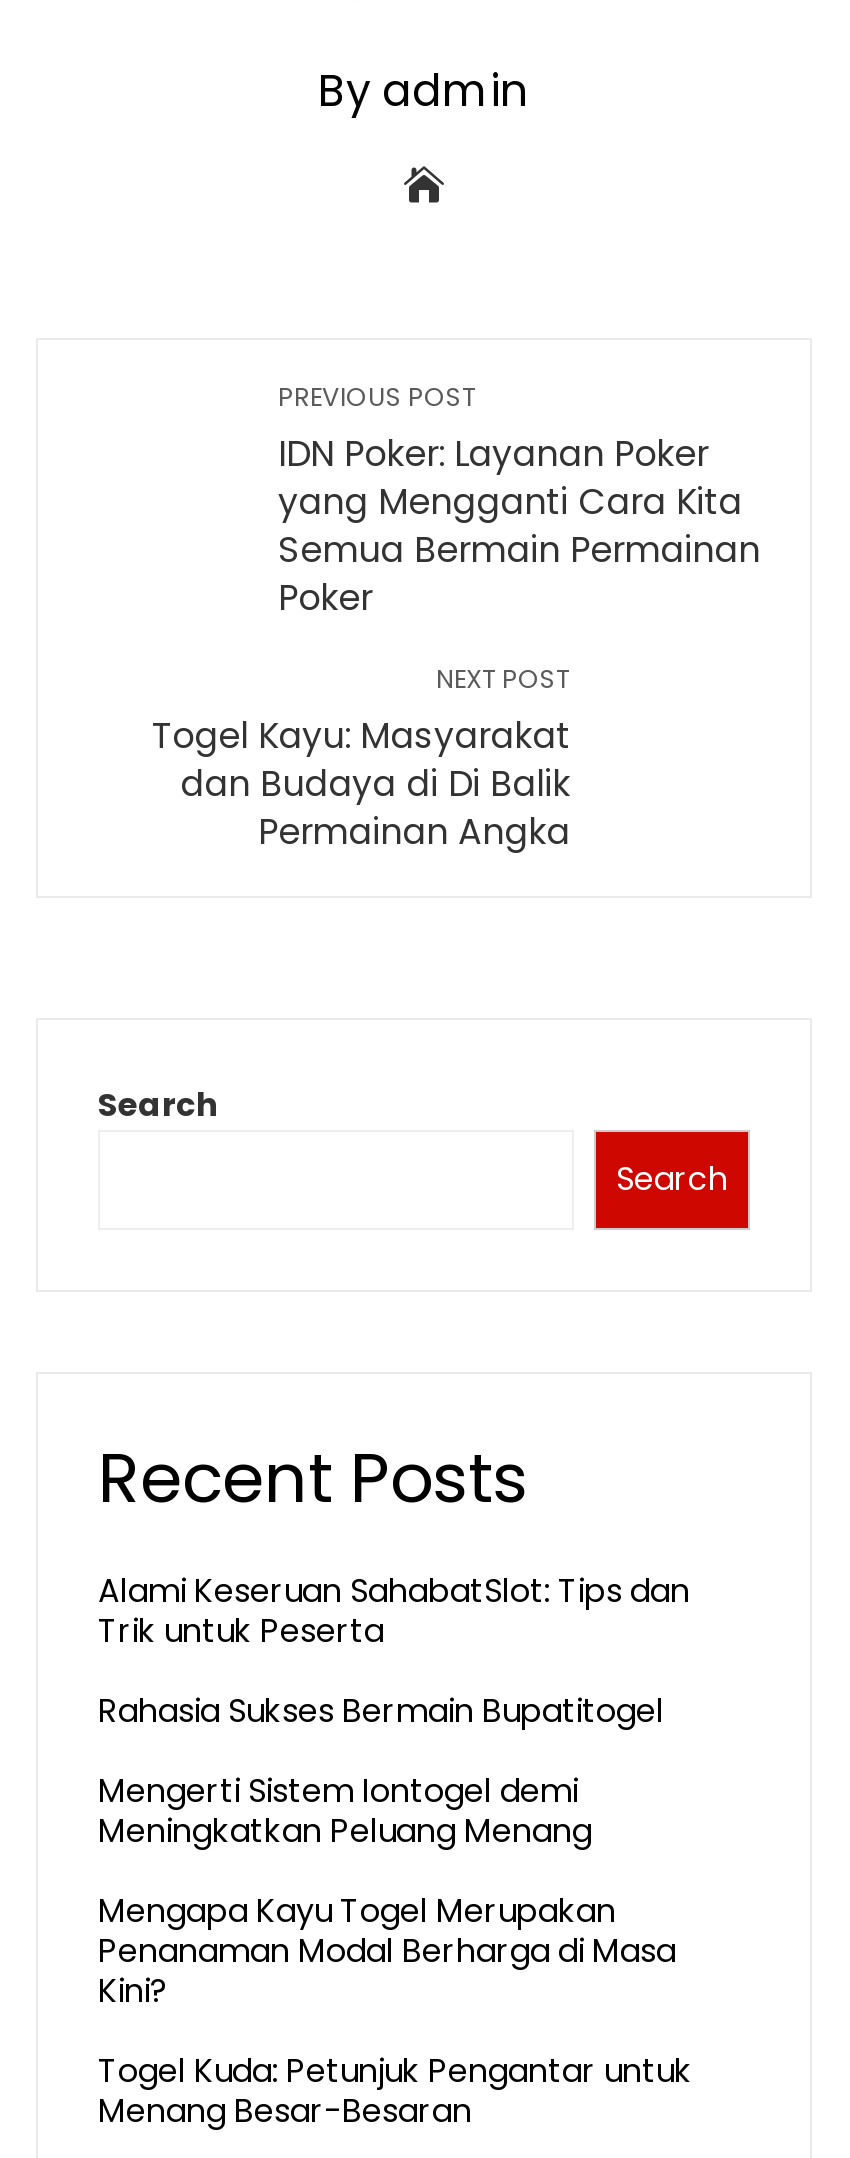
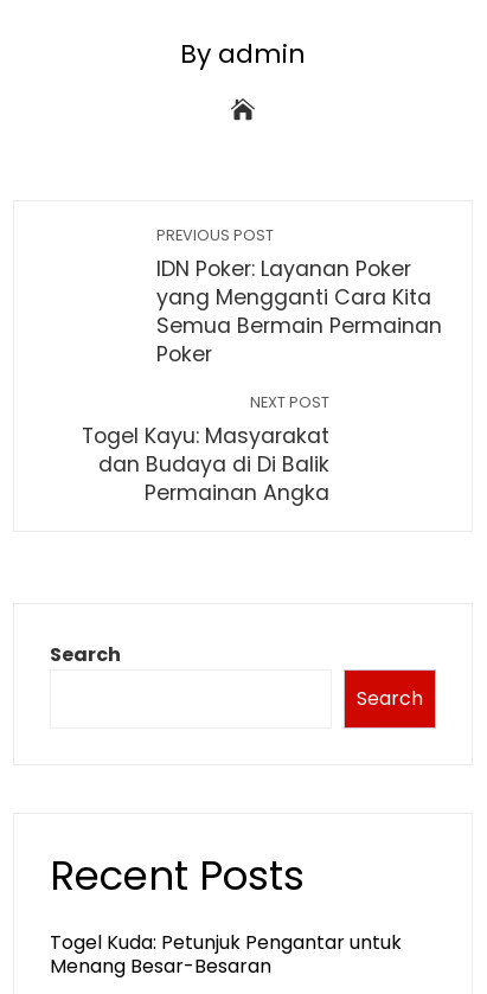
- Alami Keseruan SahabatSlot: Tips dan
- Trik untuk Peserta
- Rahasia Sukses Bermain Bupatitogel
- Mengerti Sistem Iontogel demi
- Meningkatkan Peluang Menang
- Mengapa Kayu Togel Merupakan
- Penanaman Modal Berharga di Masa
- Kini?
